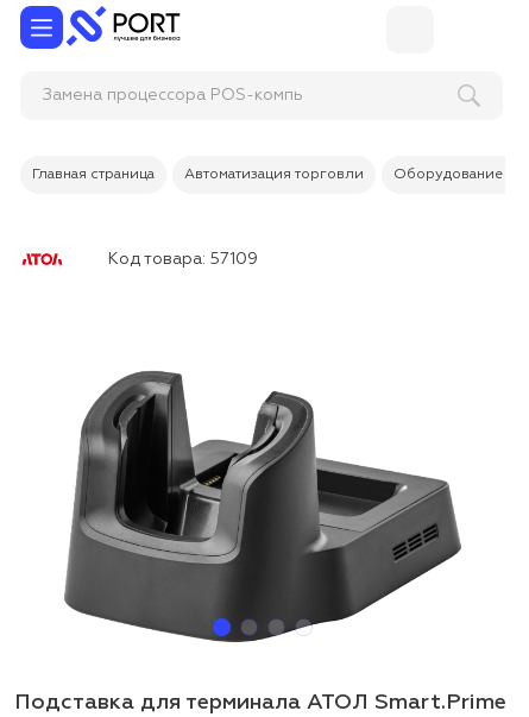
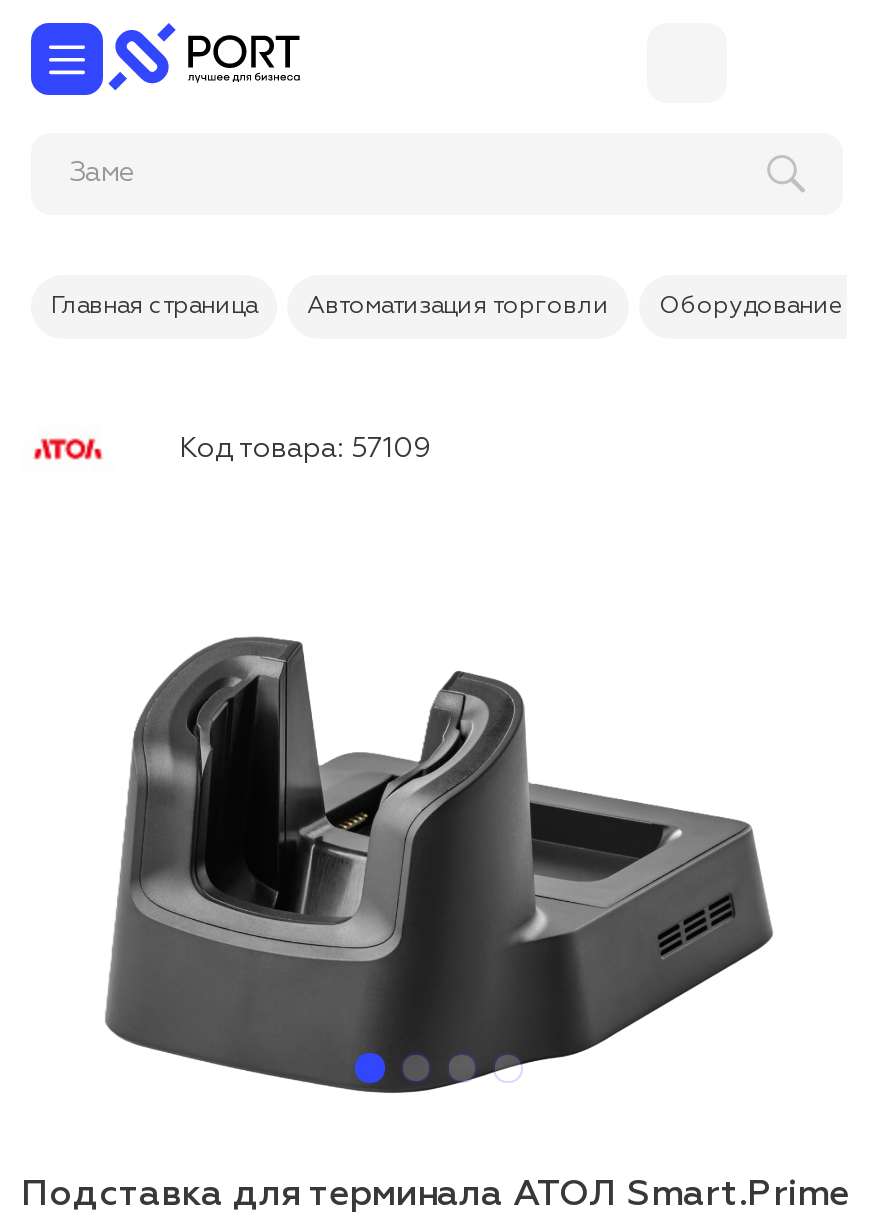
- Замена процессора POS-ко
